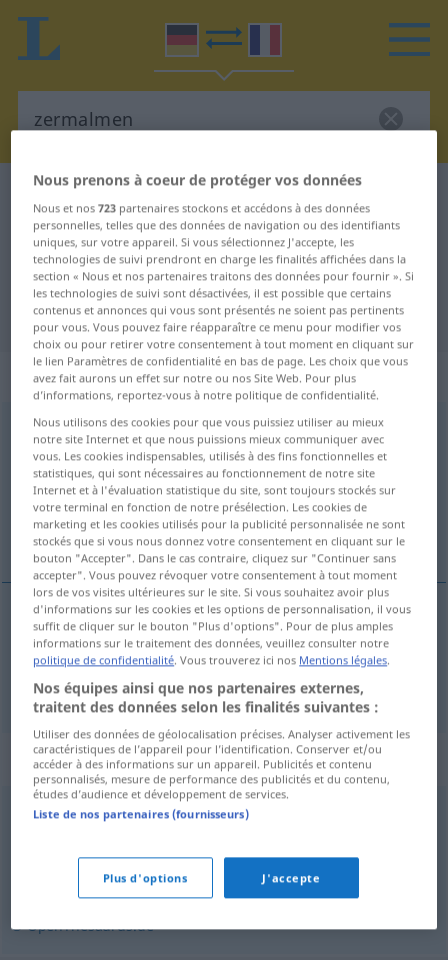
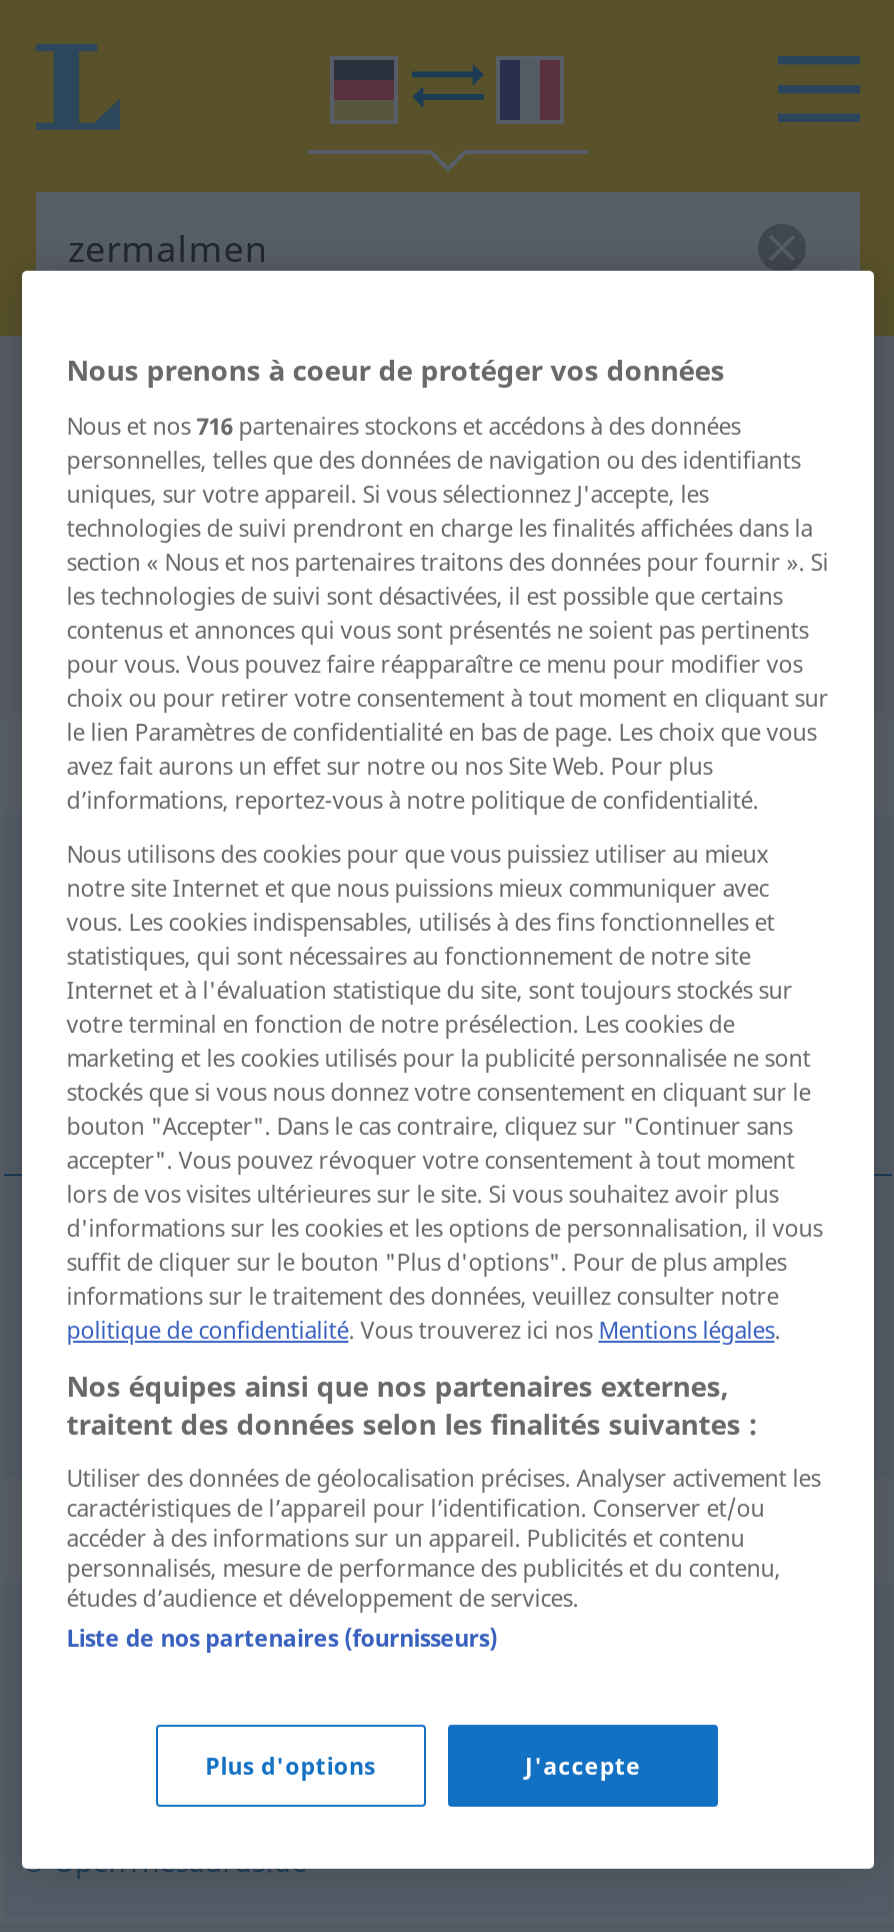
- Nous et nos 723 partenaires stockons et accédons à des données
+ Nous et nos 716 partenaires stockons et accédons à des données
